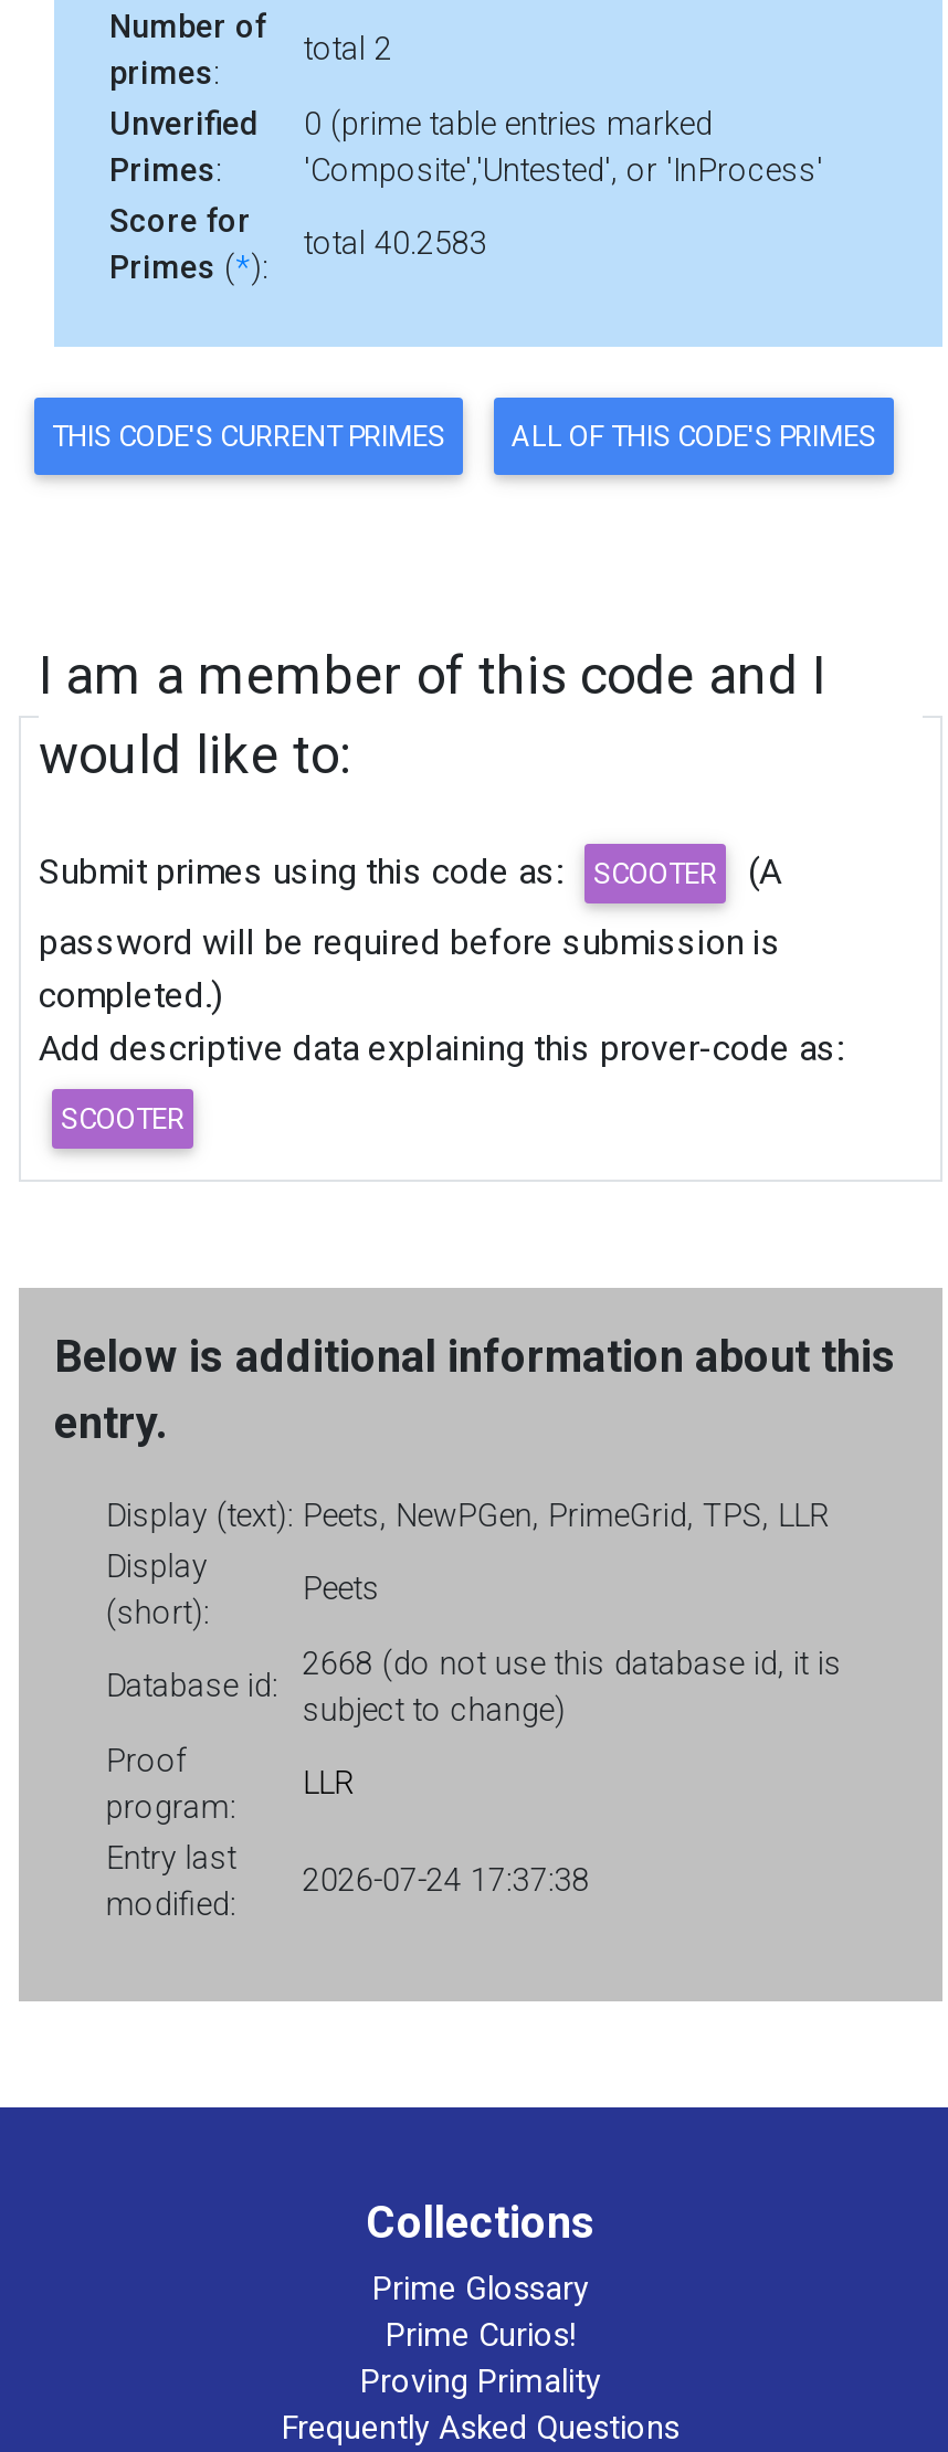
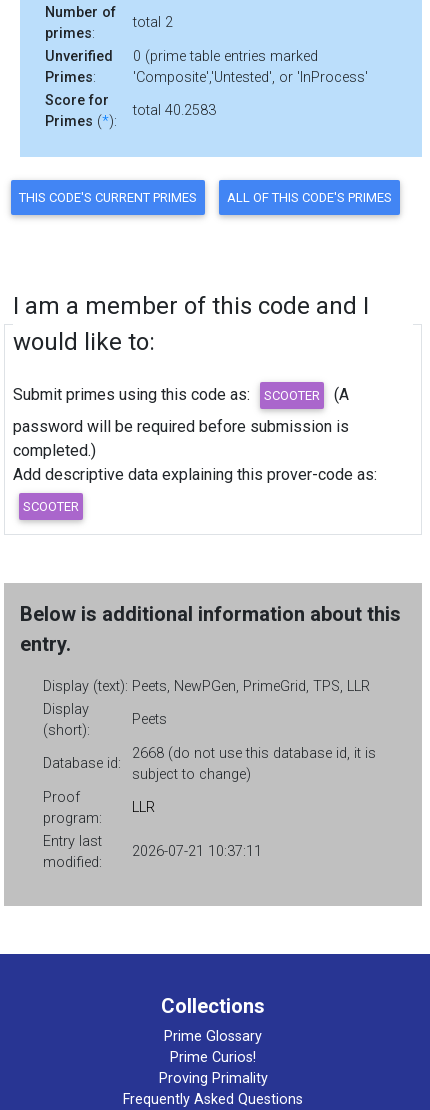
- 2026-07-24 17:37:38
+ 2026-07-21 10:37:11
